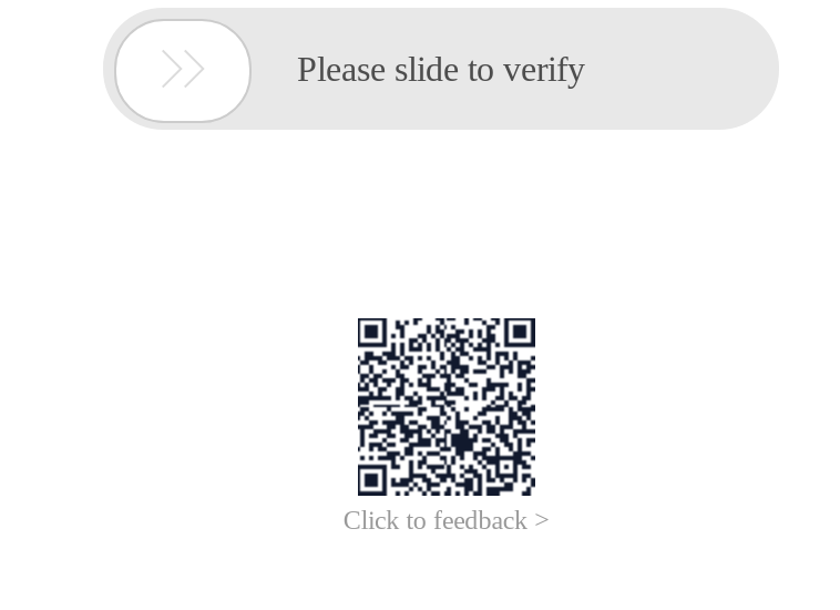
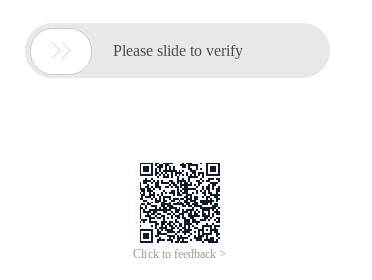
- [image]
+ [image]
